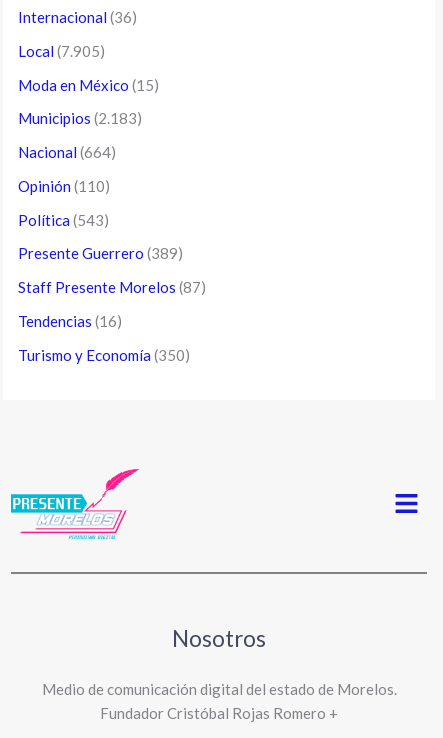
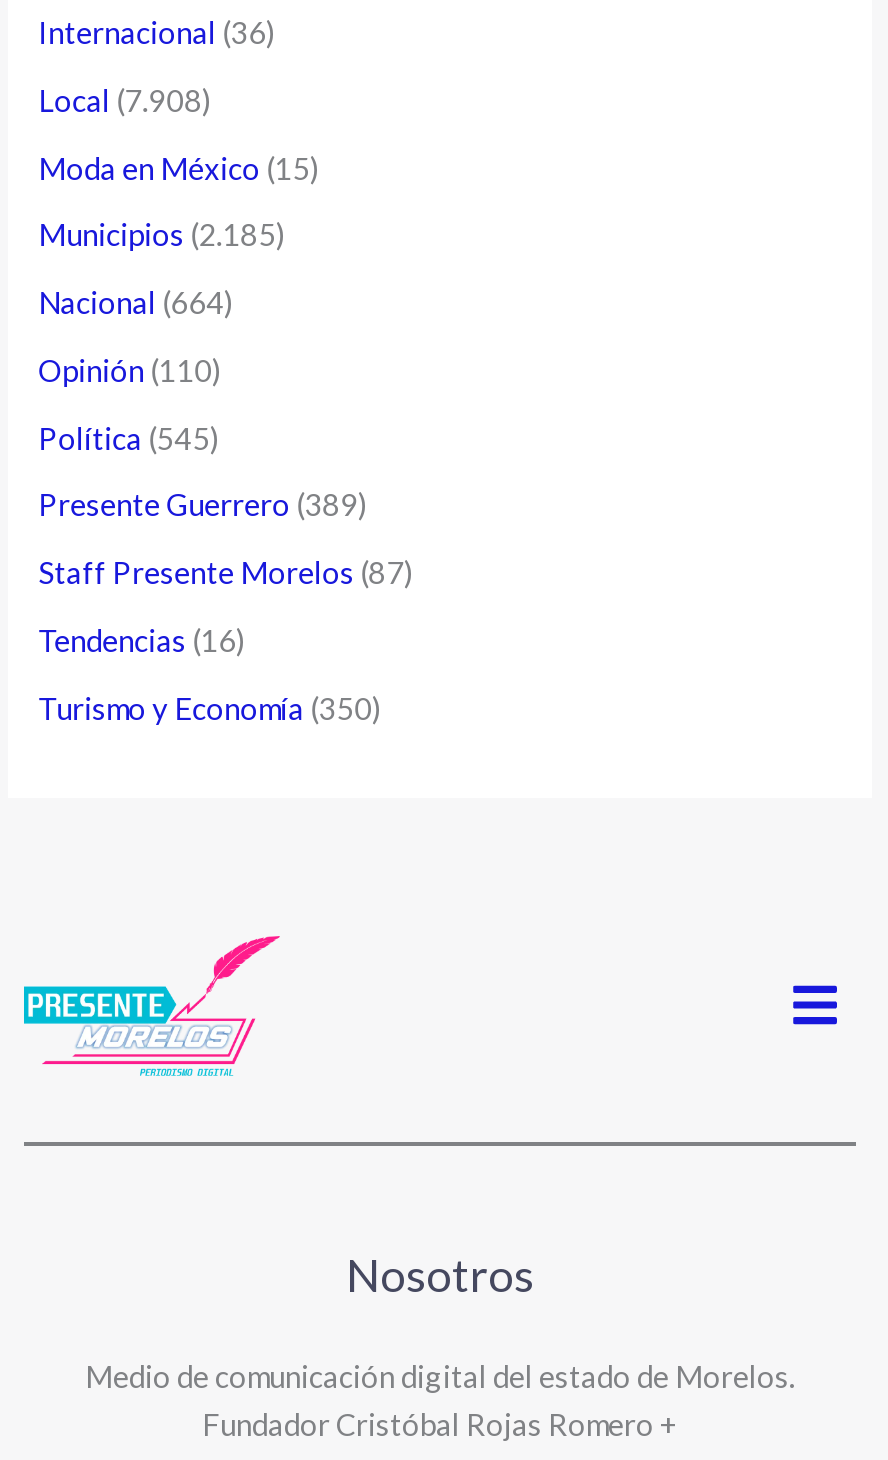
- Local (7.905)
+ Local (7.908)

- Municipios (2.183)
+ Municipios (2.185)

- Política (543)
+ Política (545)
